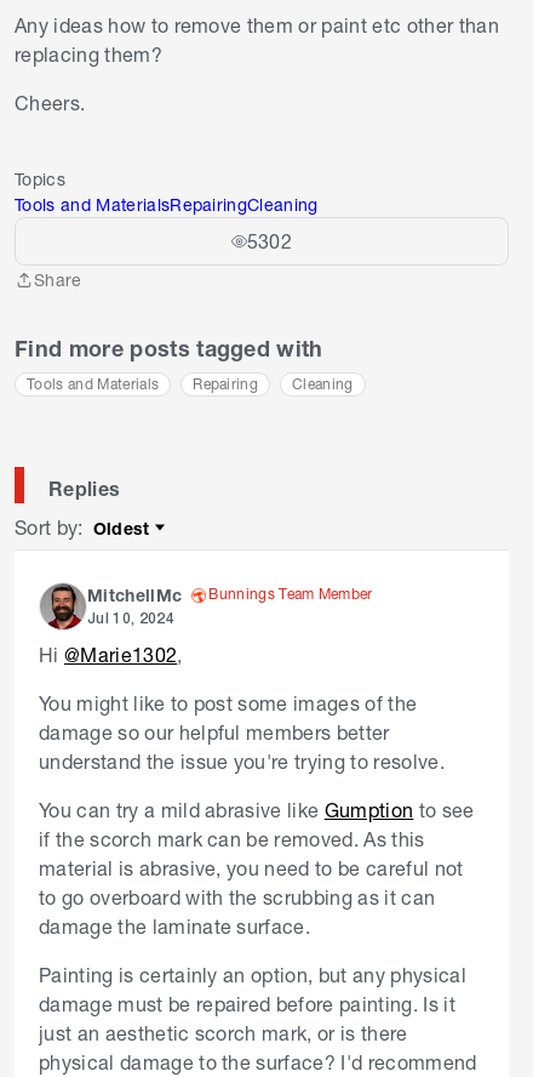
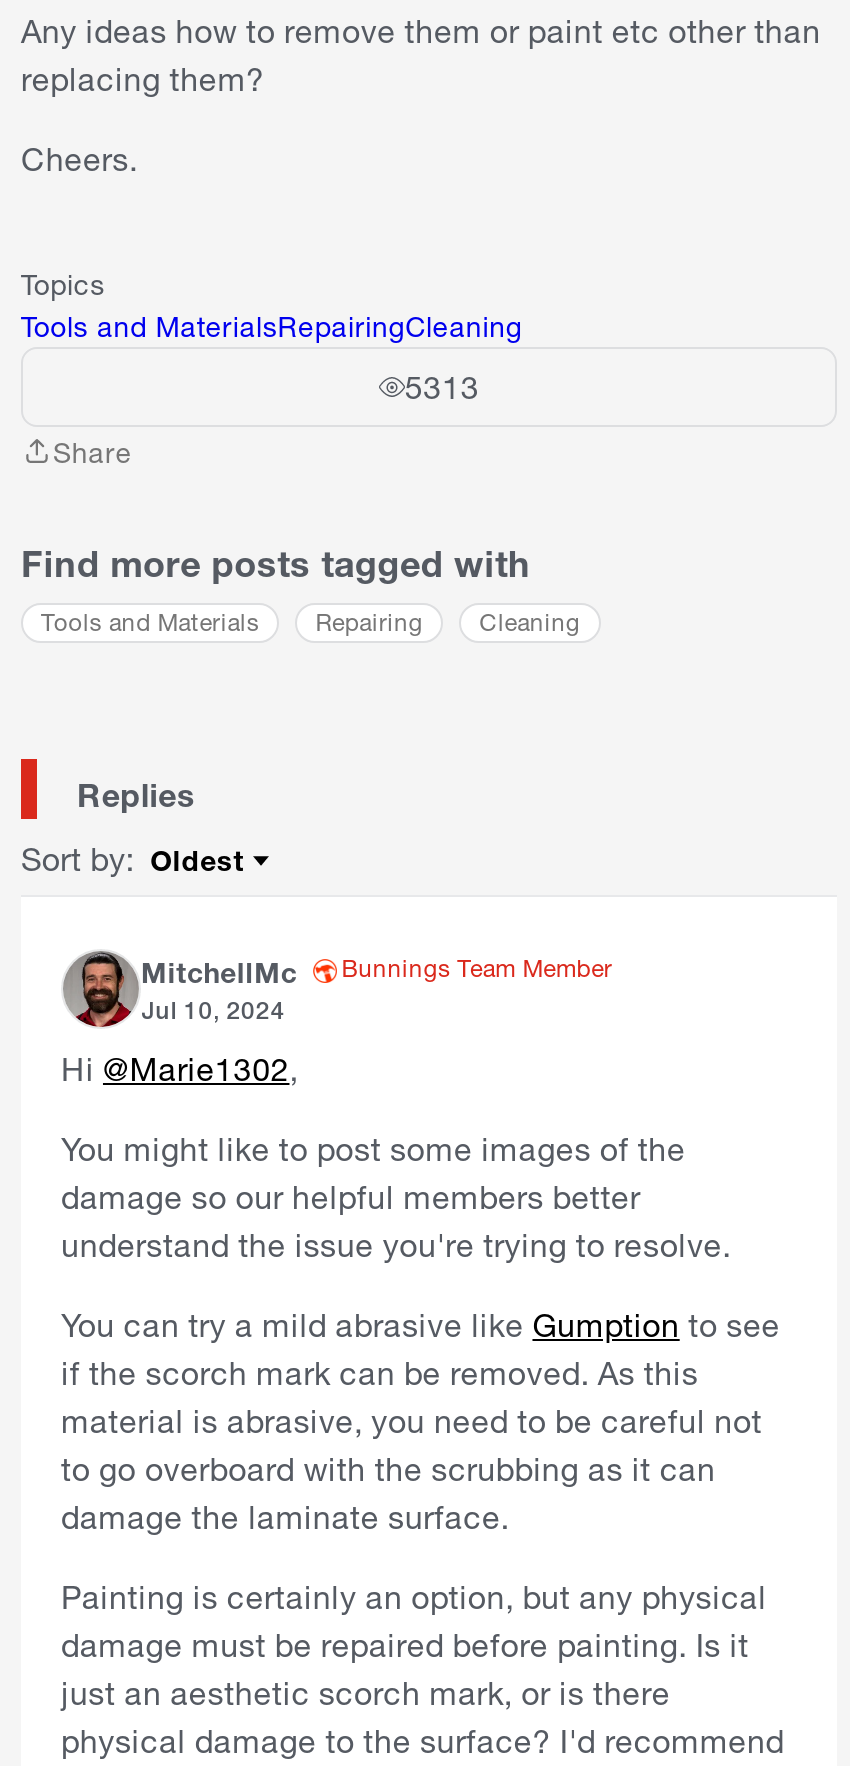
- 5302
+ 5313
